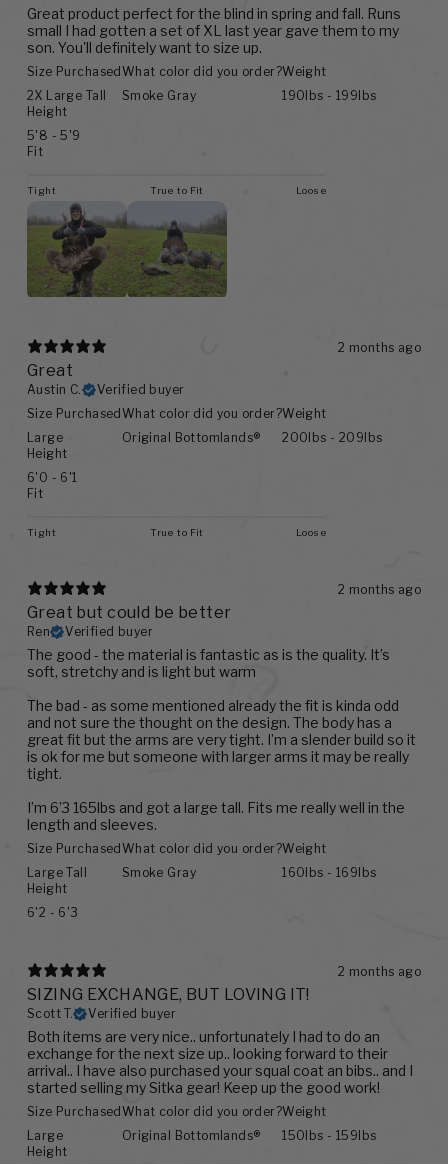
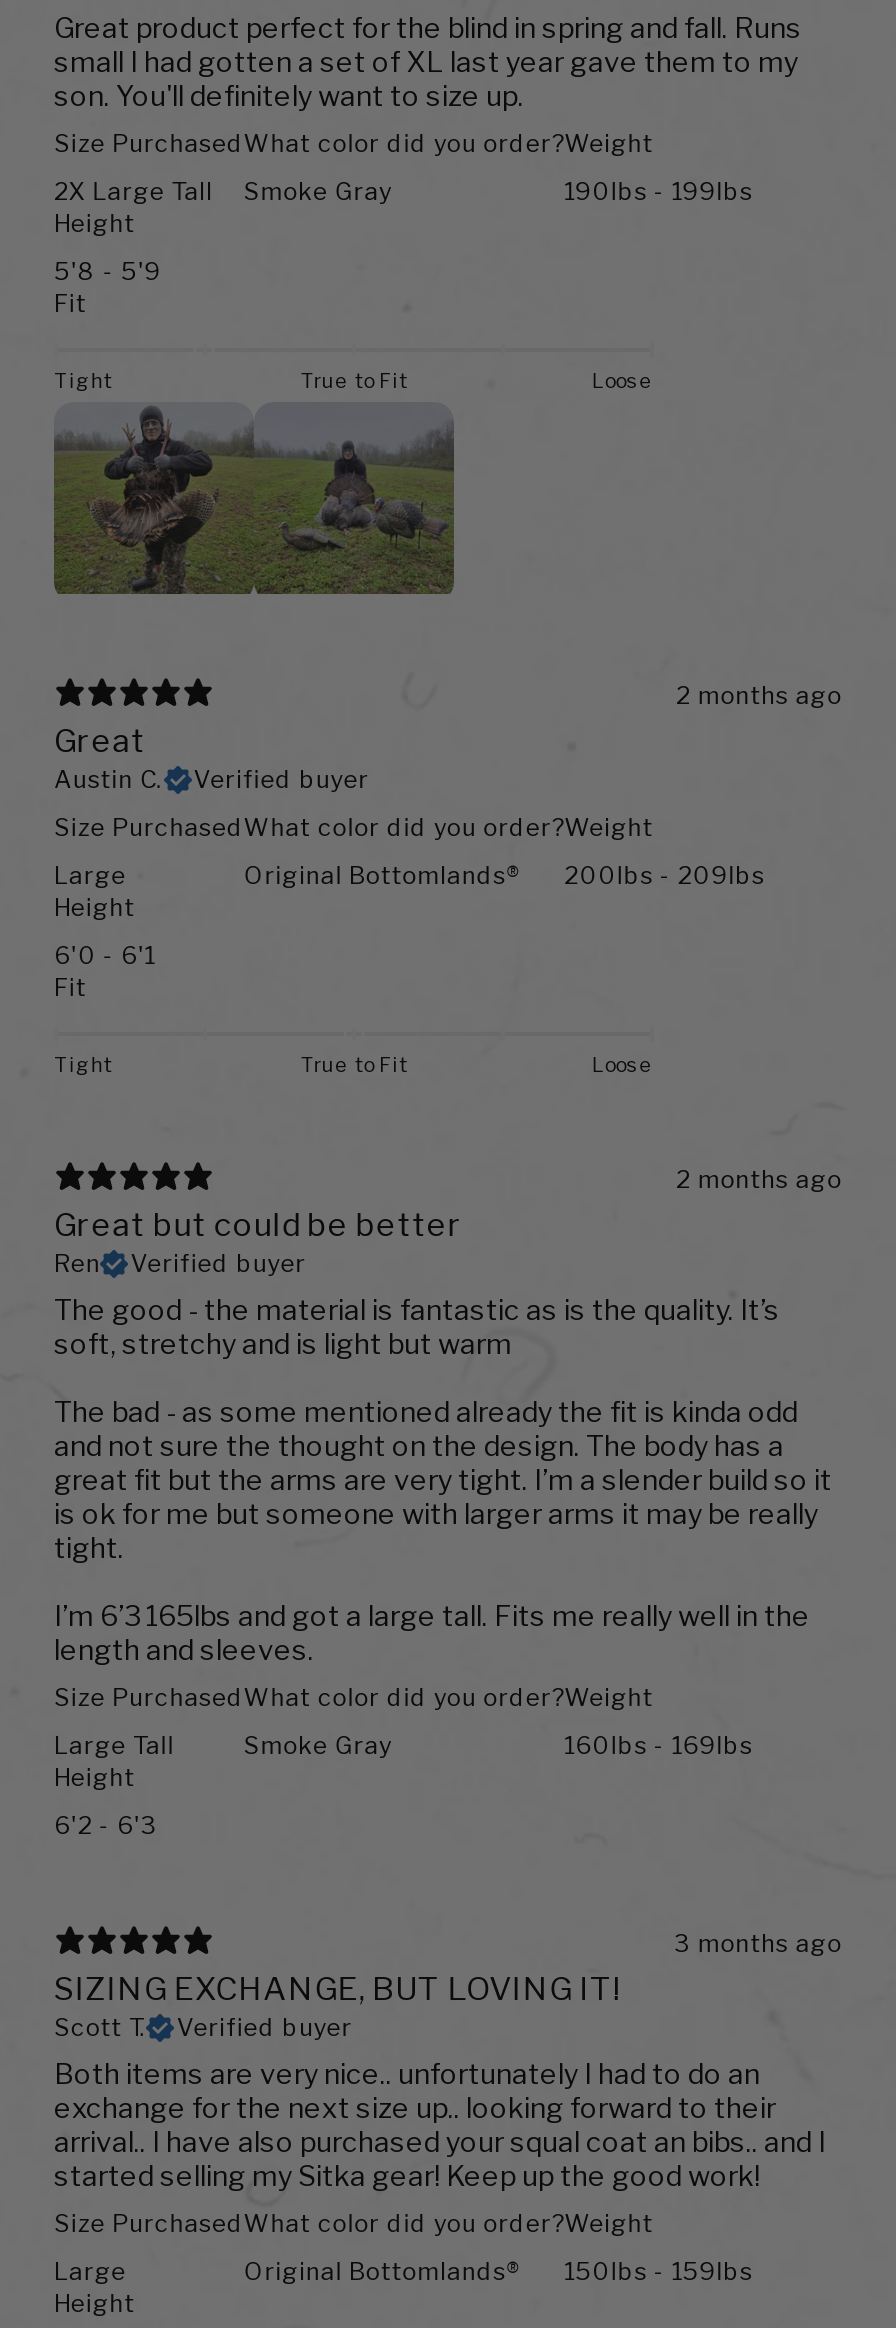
- 2 months ago
+ 3 months ago
